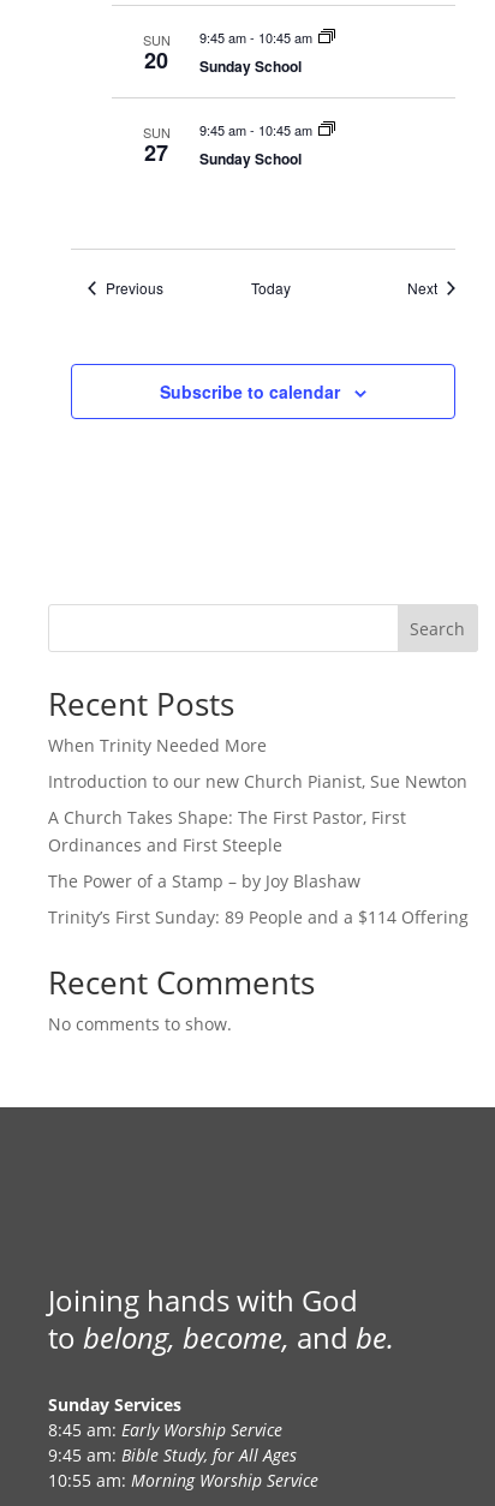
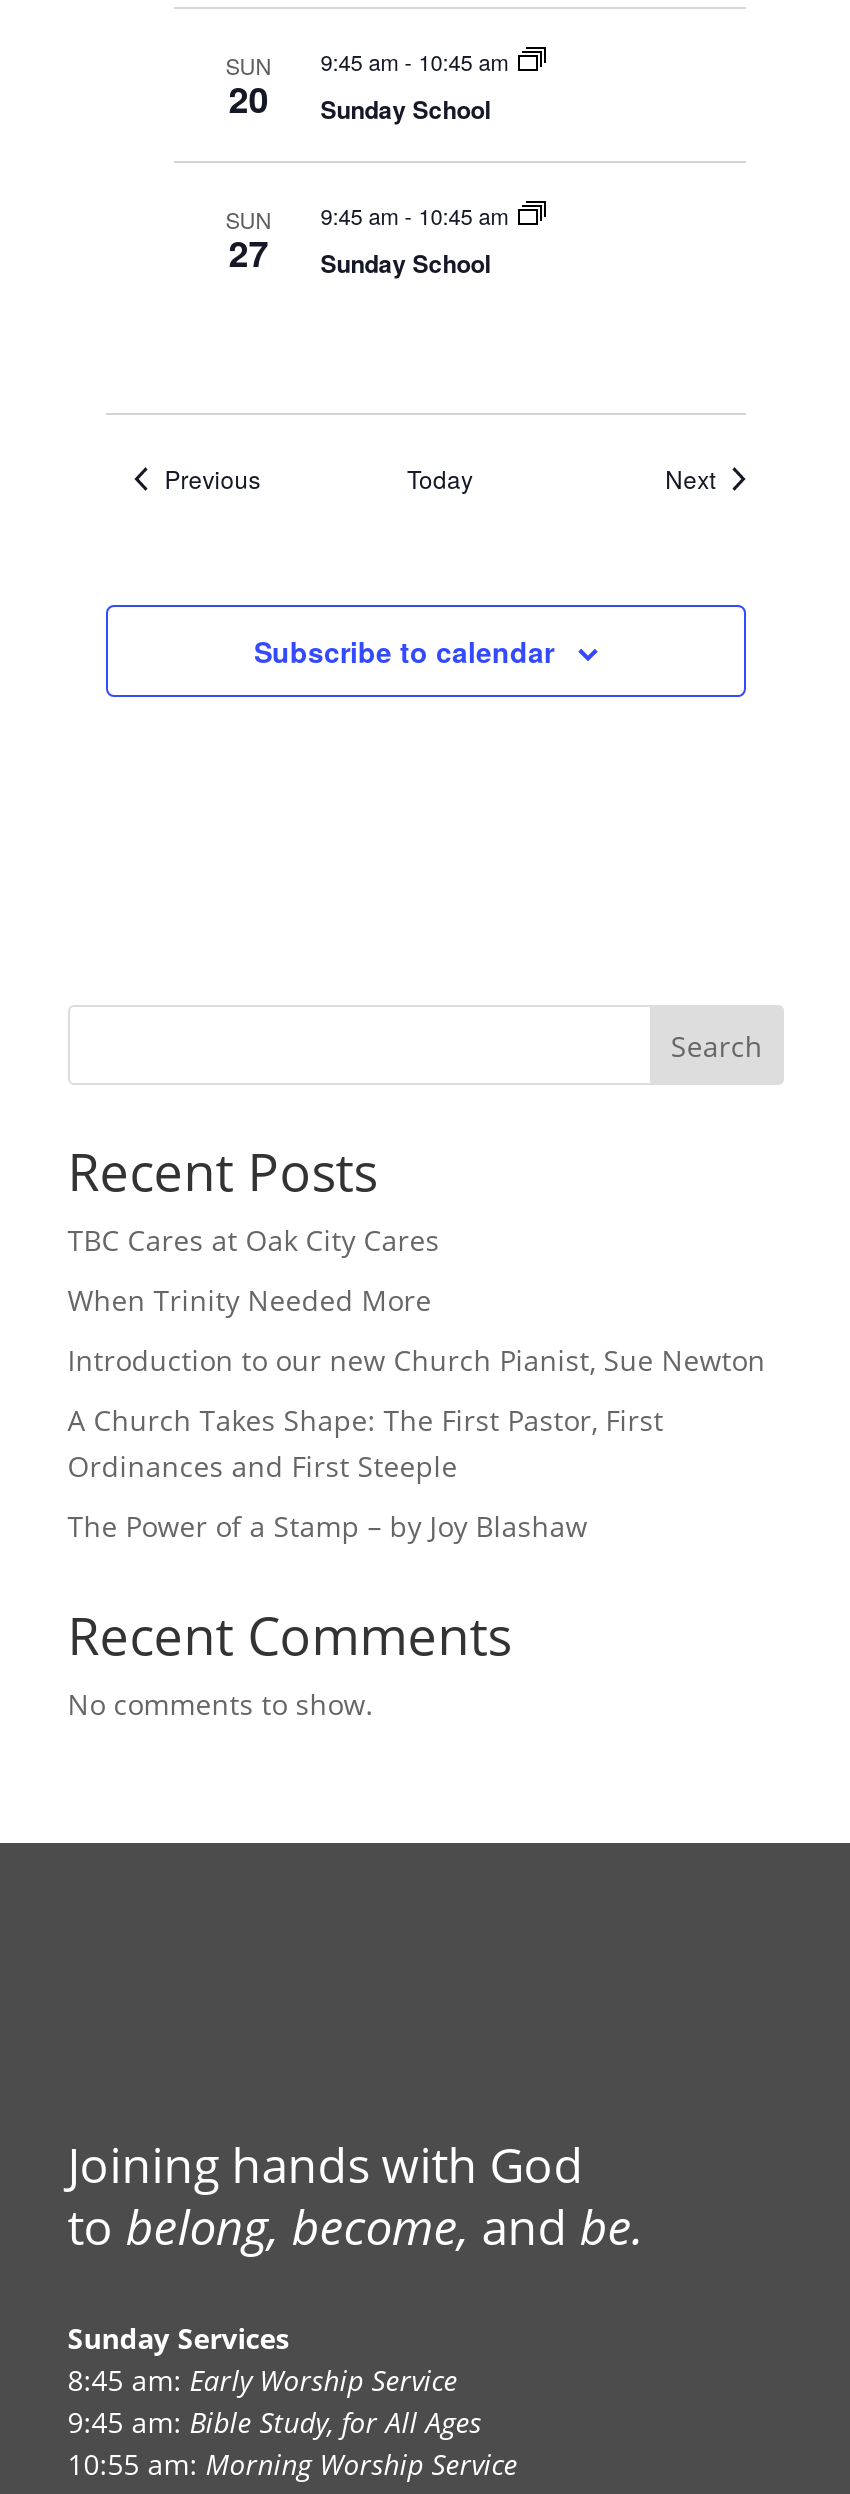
+ TBC Cares at Oak City Cares

moved down: When Trinity Needed More | Introduction to our new Church Pianist, Sue Newton | A Church Takes Shape: The First Pastor, First | Ordinances and First Steeple | The Power of a Stamp – by Joy Blashaw

- Trinity’s First Sunday: 89 People and a $114 Offering
